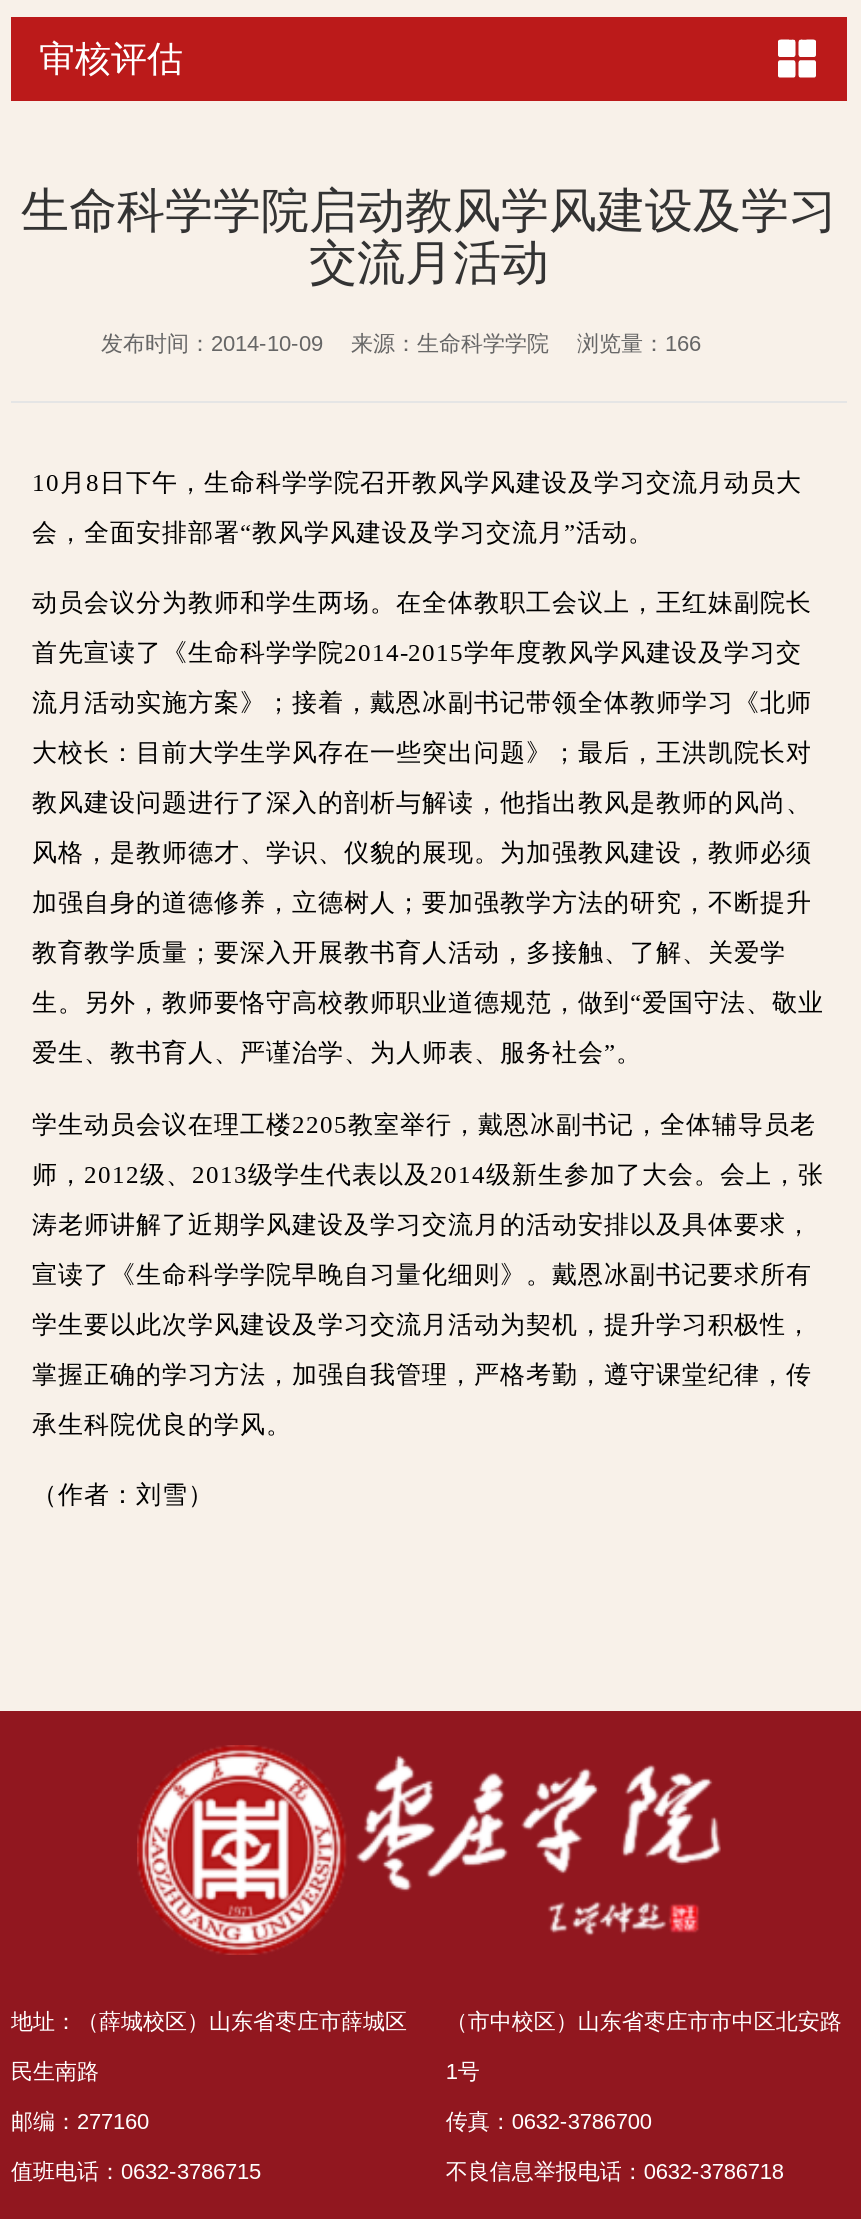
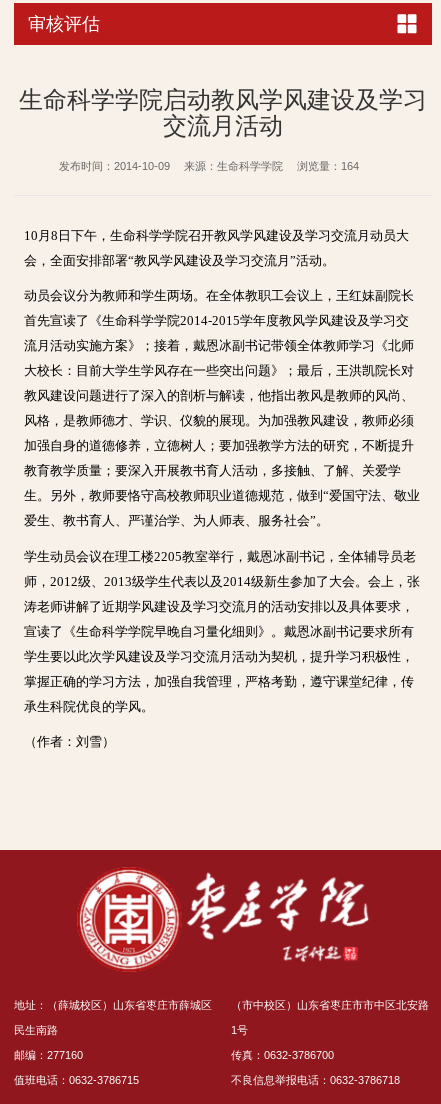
- 发布时间：2014-10-09 来源：生命科学学院 浏览量：166
+ 发布时间：2014-10-09 来源：生命科学学院 浏览量：164
